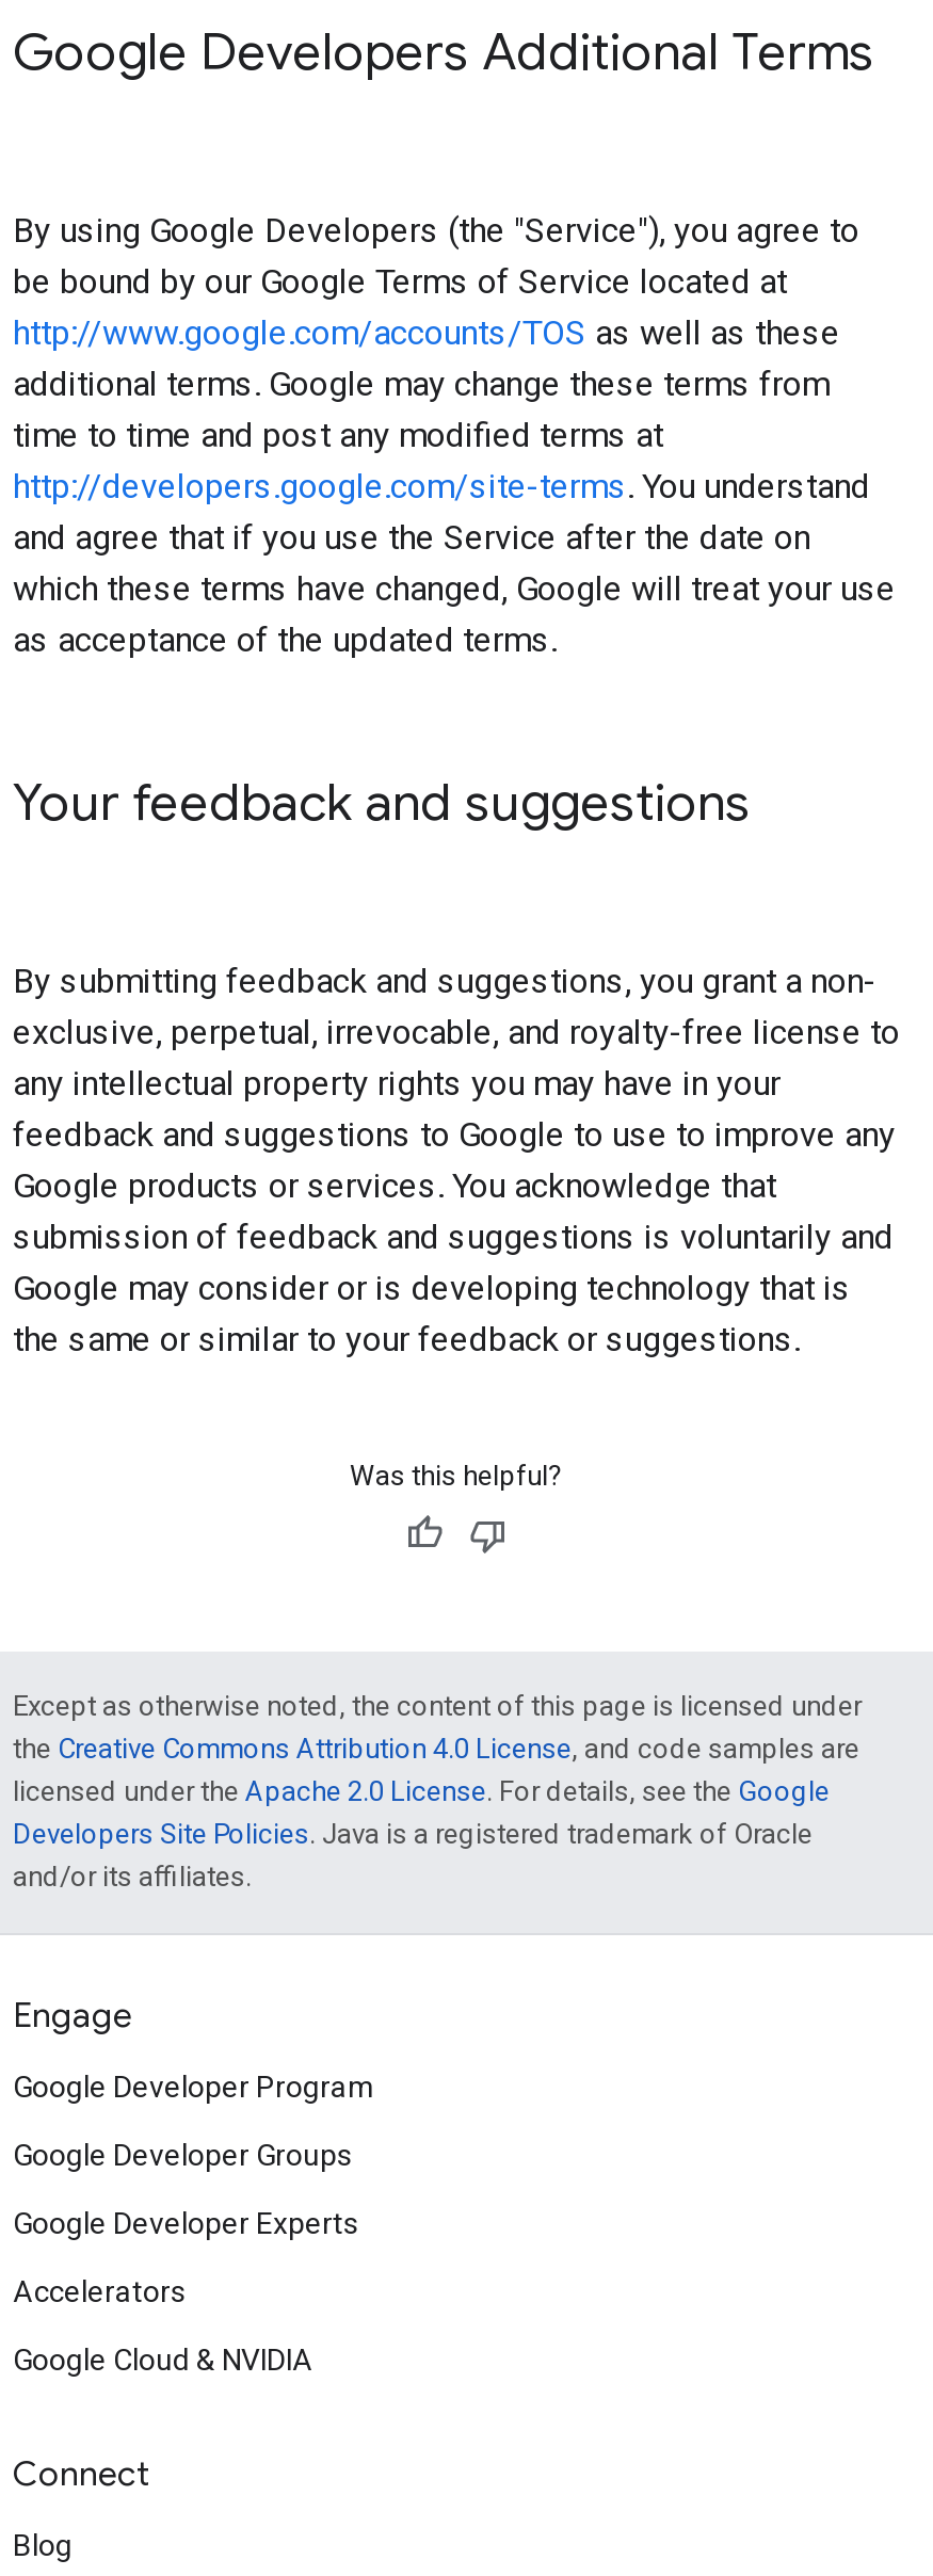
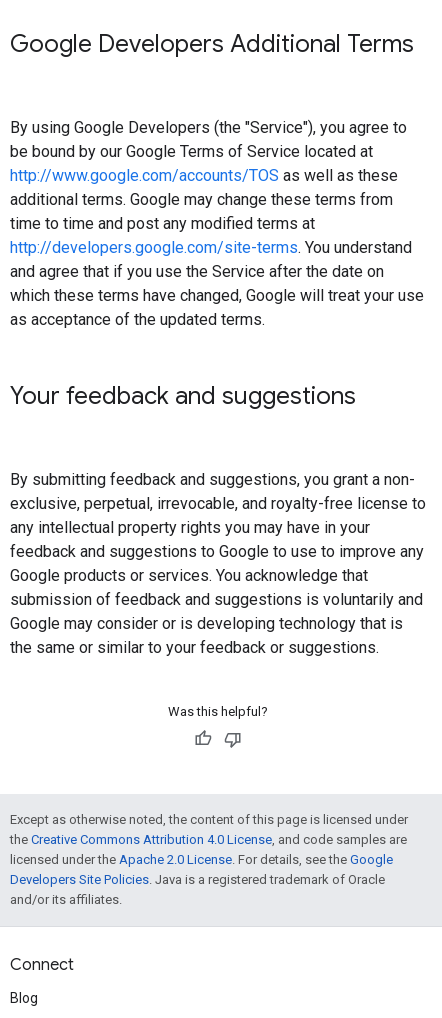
- Engage
- Google Developer Program
- Google Developer Groups
- Google Developer Experts
- Accelerators
- Google Cloud & NVIDIA
